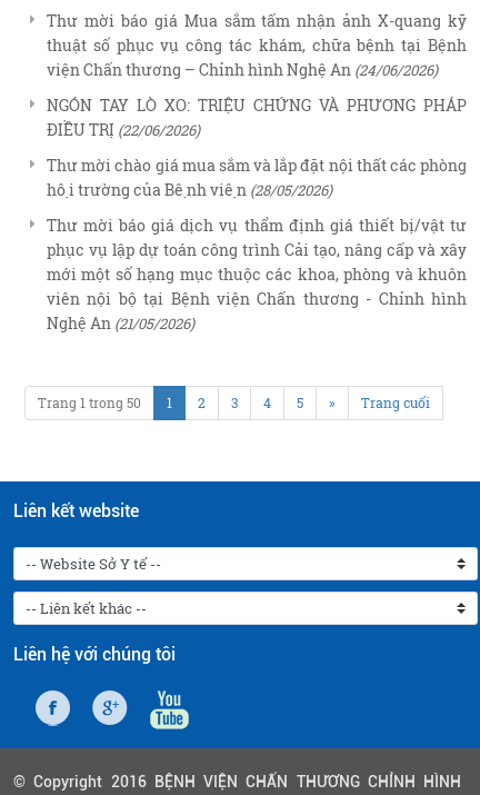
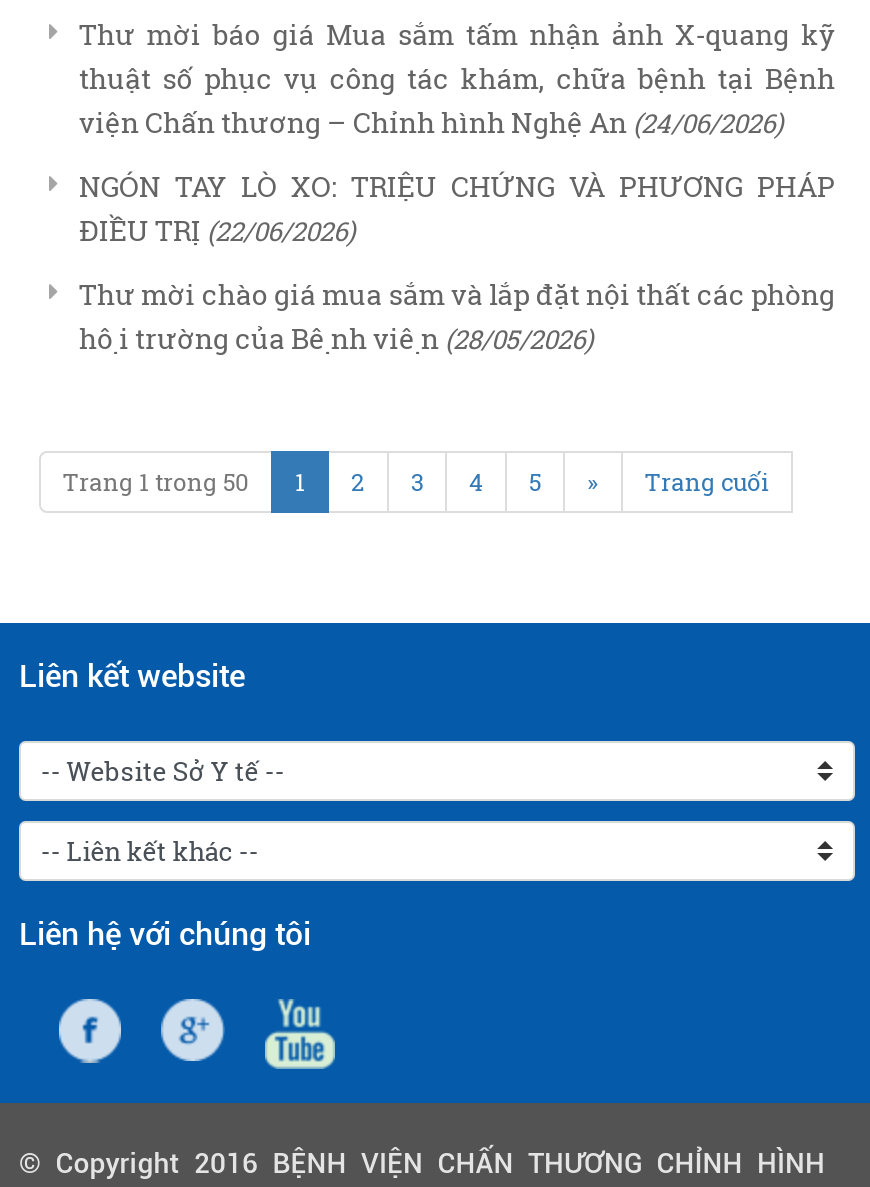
- Thư mời báo giá dịch vụ thẩm định giá thiết bị/vật tư
- phục vụ lập dự toán công trình Cải tạo, nâng cấp và xây
- mới một số hạng mục thuộc các khoa, phòng và khuôn
- viên nội bộ tại Bệnh viện Chấn thương - Chỉnh hình
- Nghệ An (21/05/2026)
